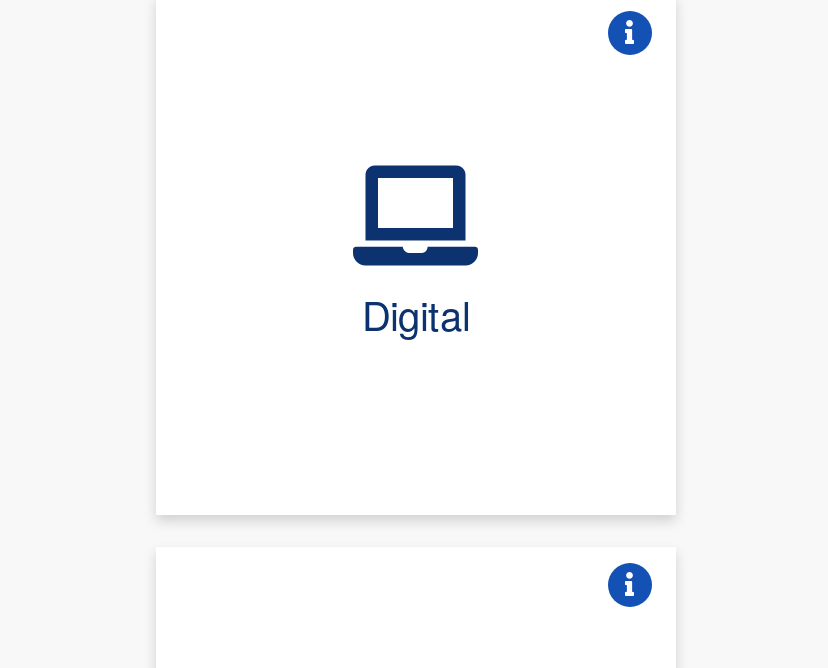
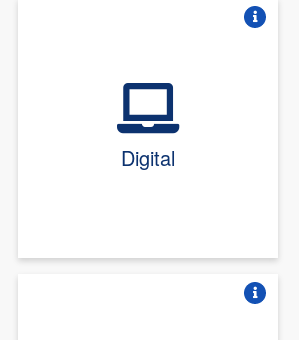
- [image]
+ [image]
